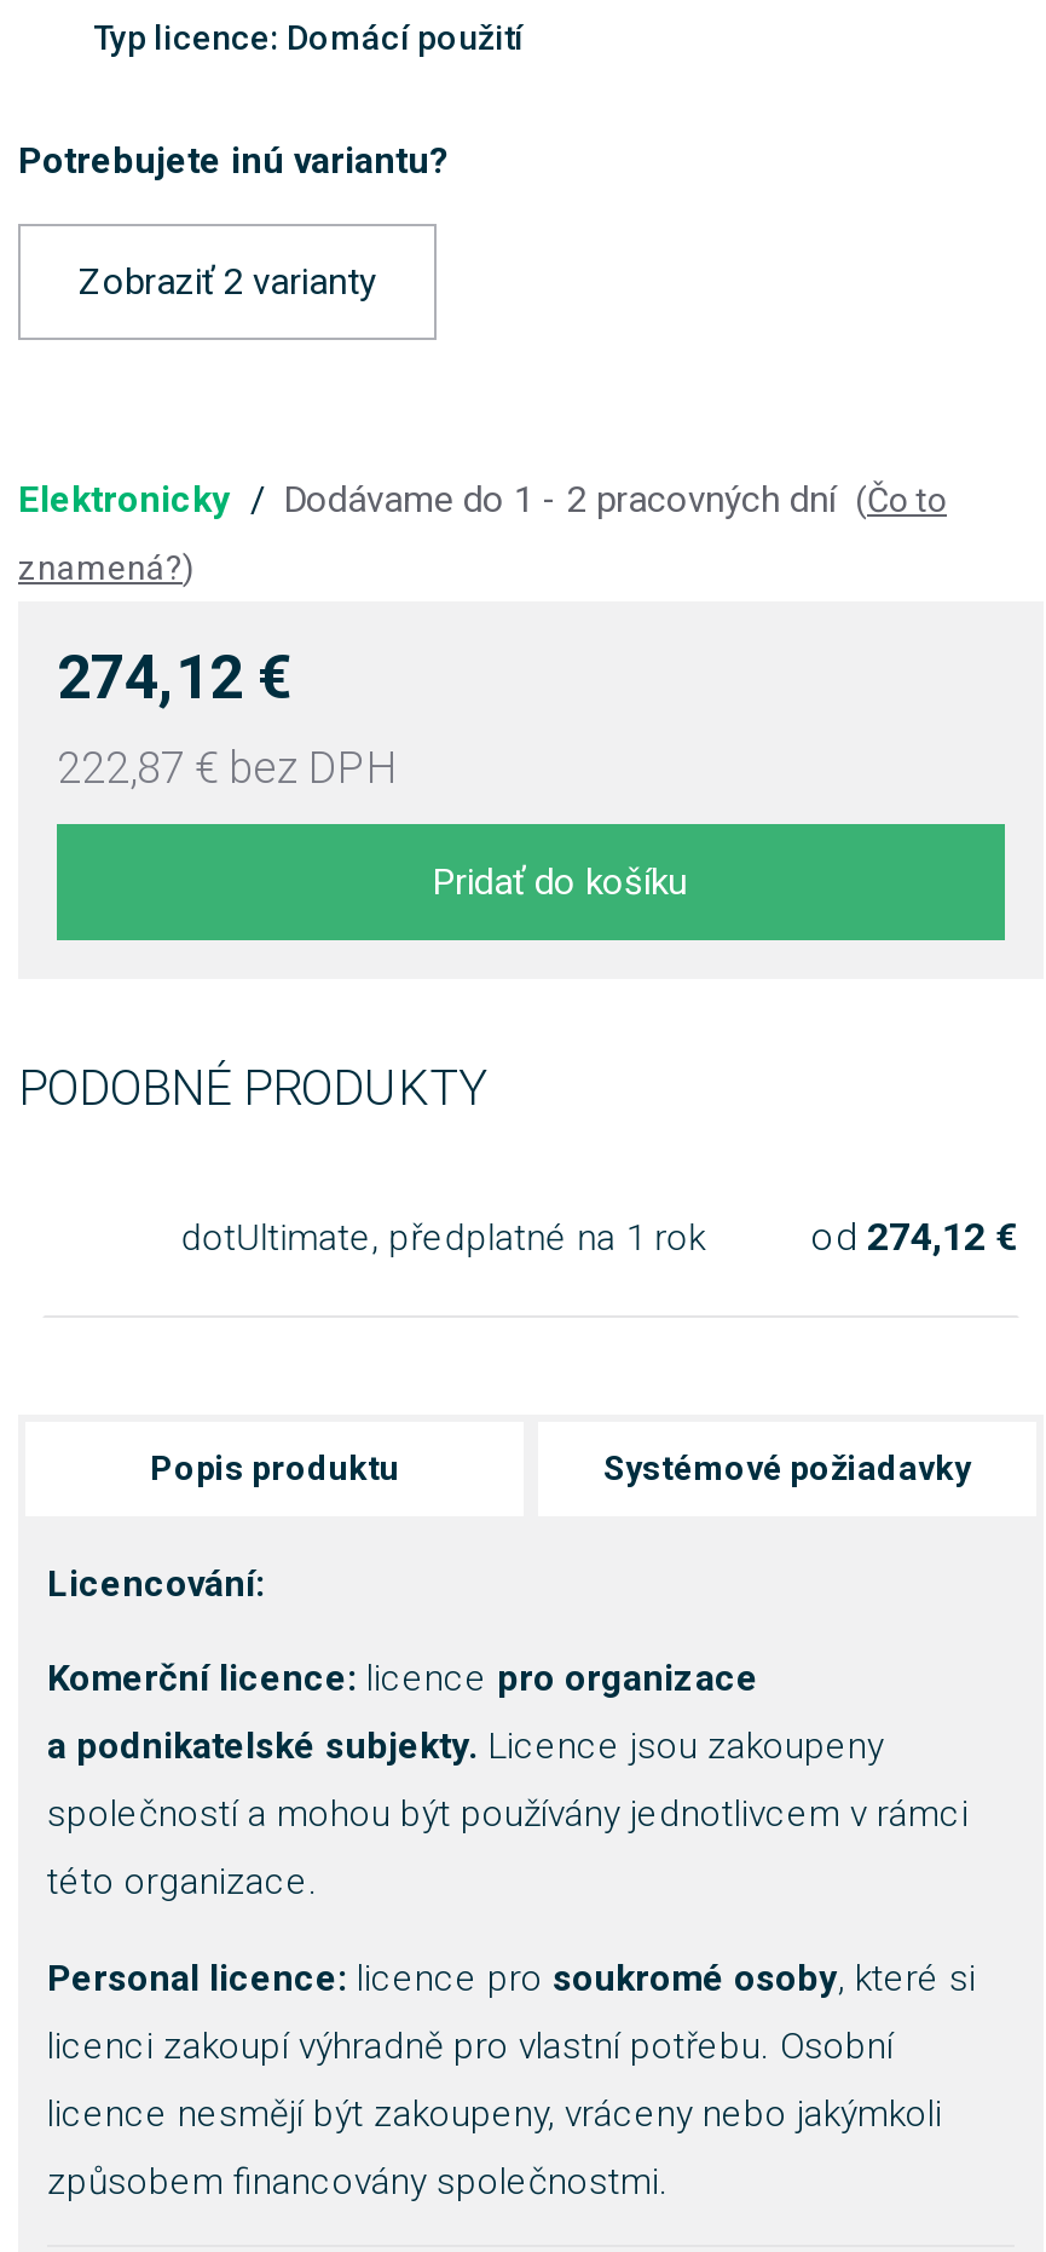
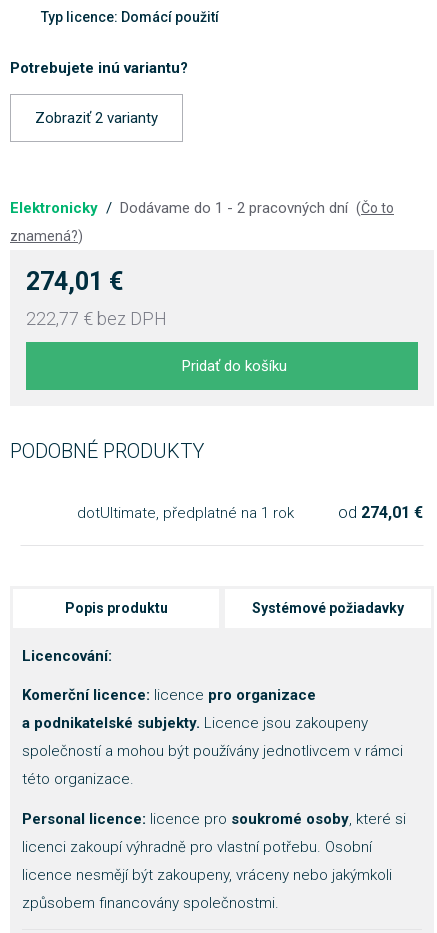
- 274,12 €
+ 274,01 €

- 222,87 € bez DPH
+ 222,77 € bez DPH

- od 274,12 €
+ od 274,01 €
